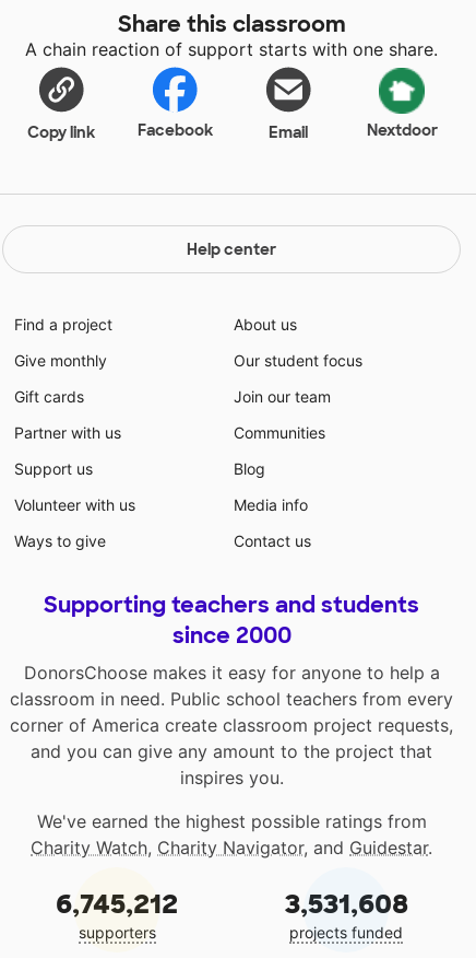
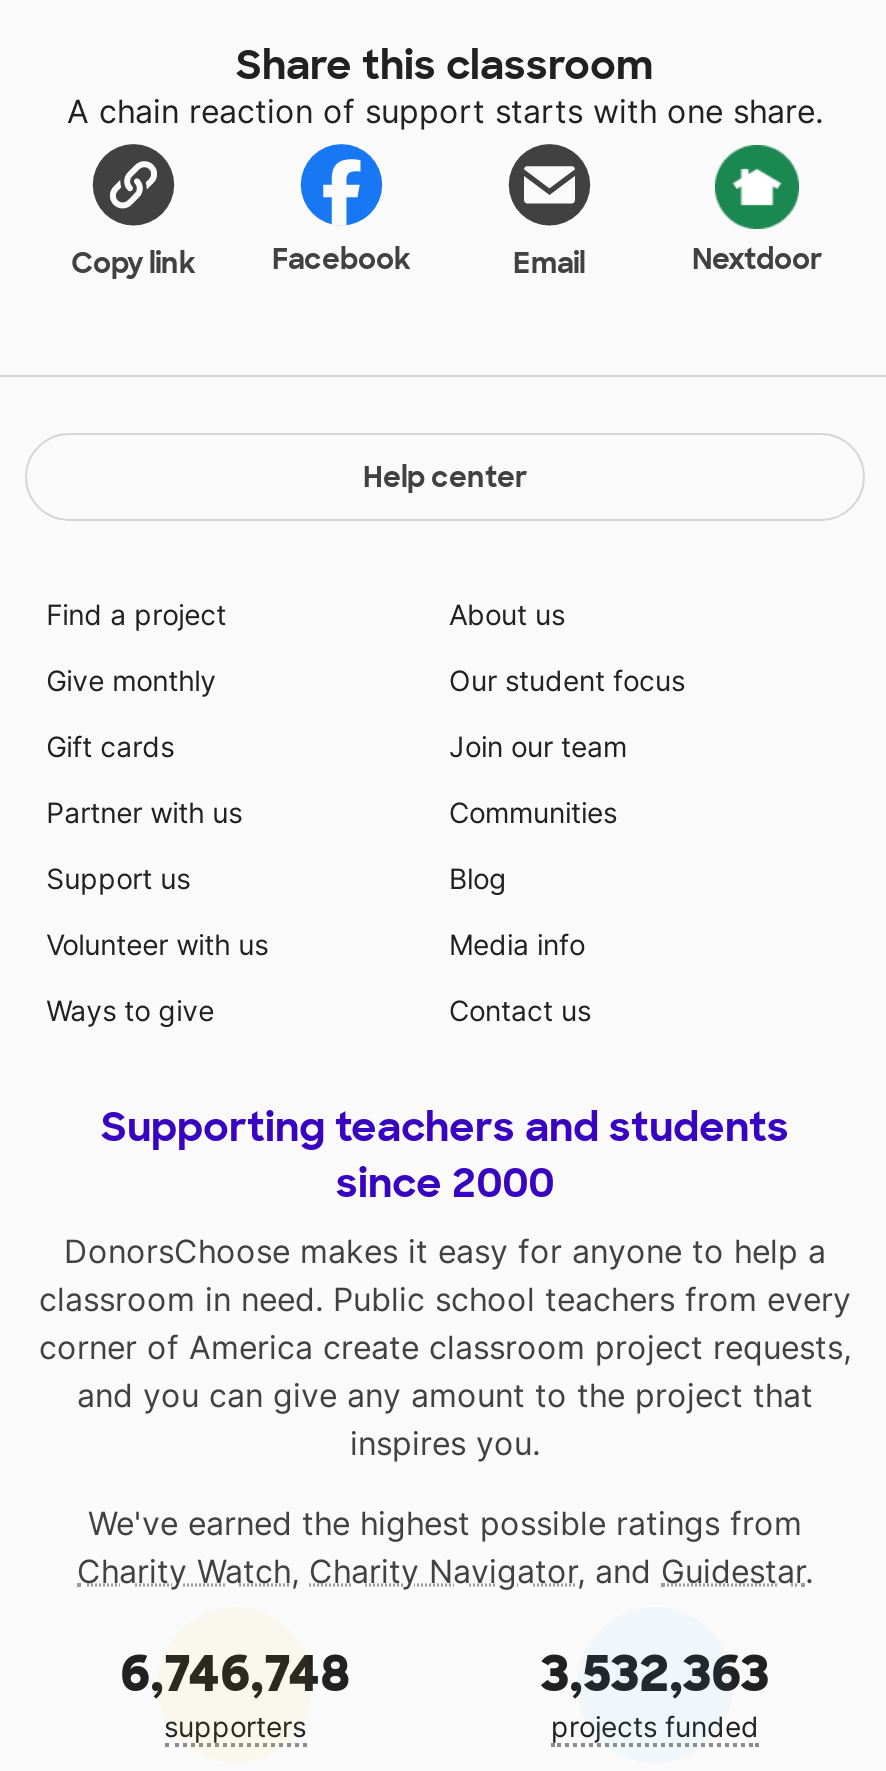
- 6,745,212
+ 6,746,748

- 3,531,608
+ 3,532,363
